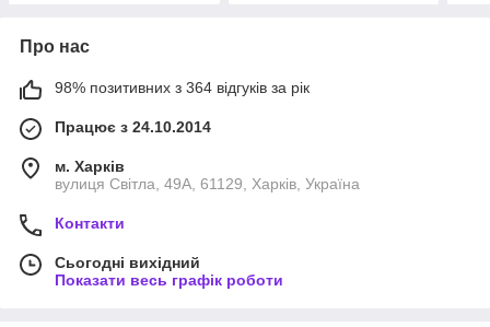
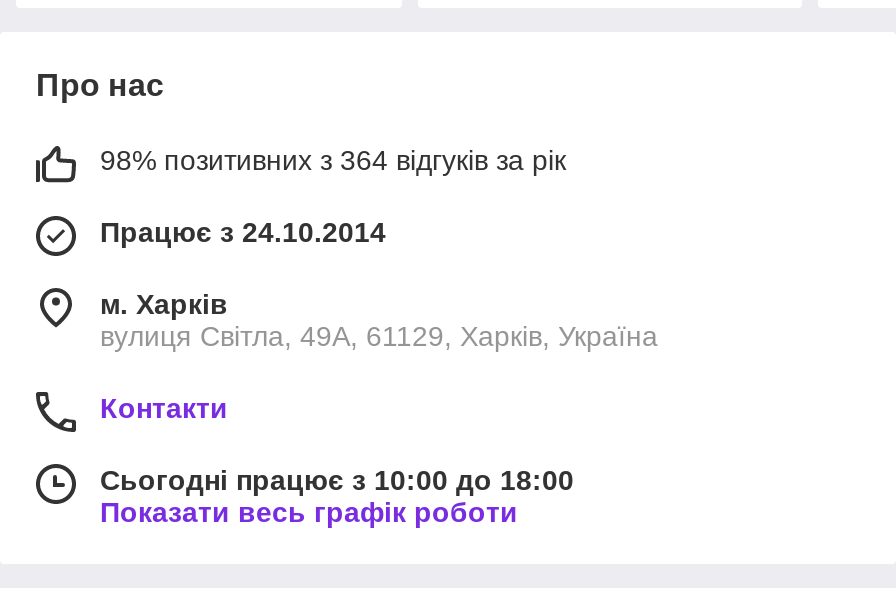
- Сьогодні вихідний
+ Сьогодні працює з 10:00 до 18:00
